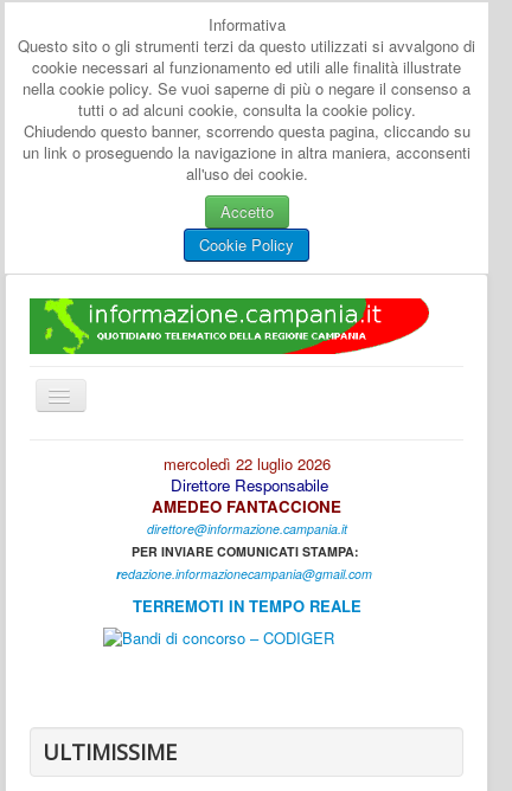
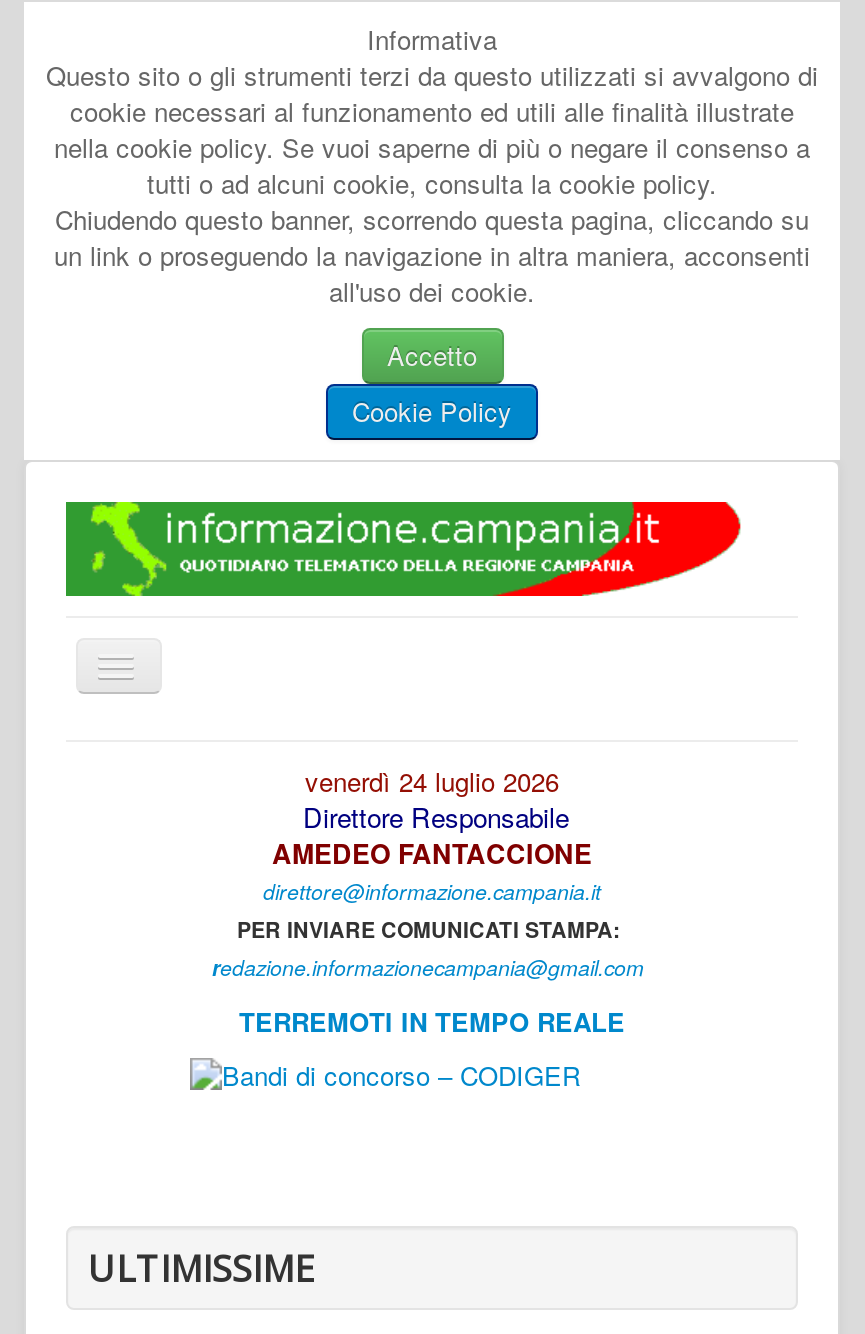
- mercoledì 22 luglio 2026
+ venerdì 24 luglio 2026
